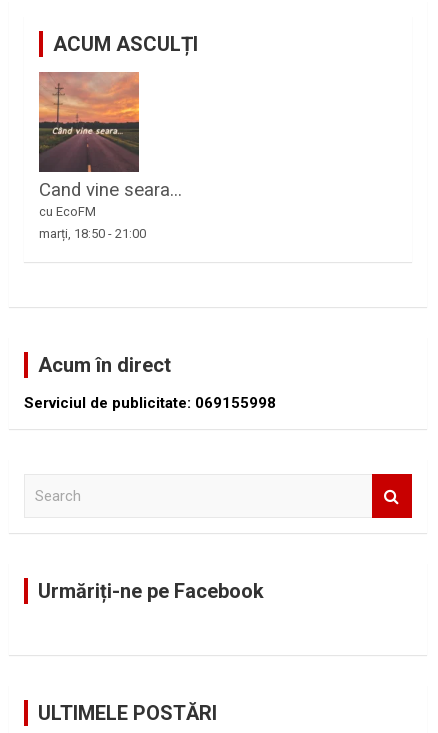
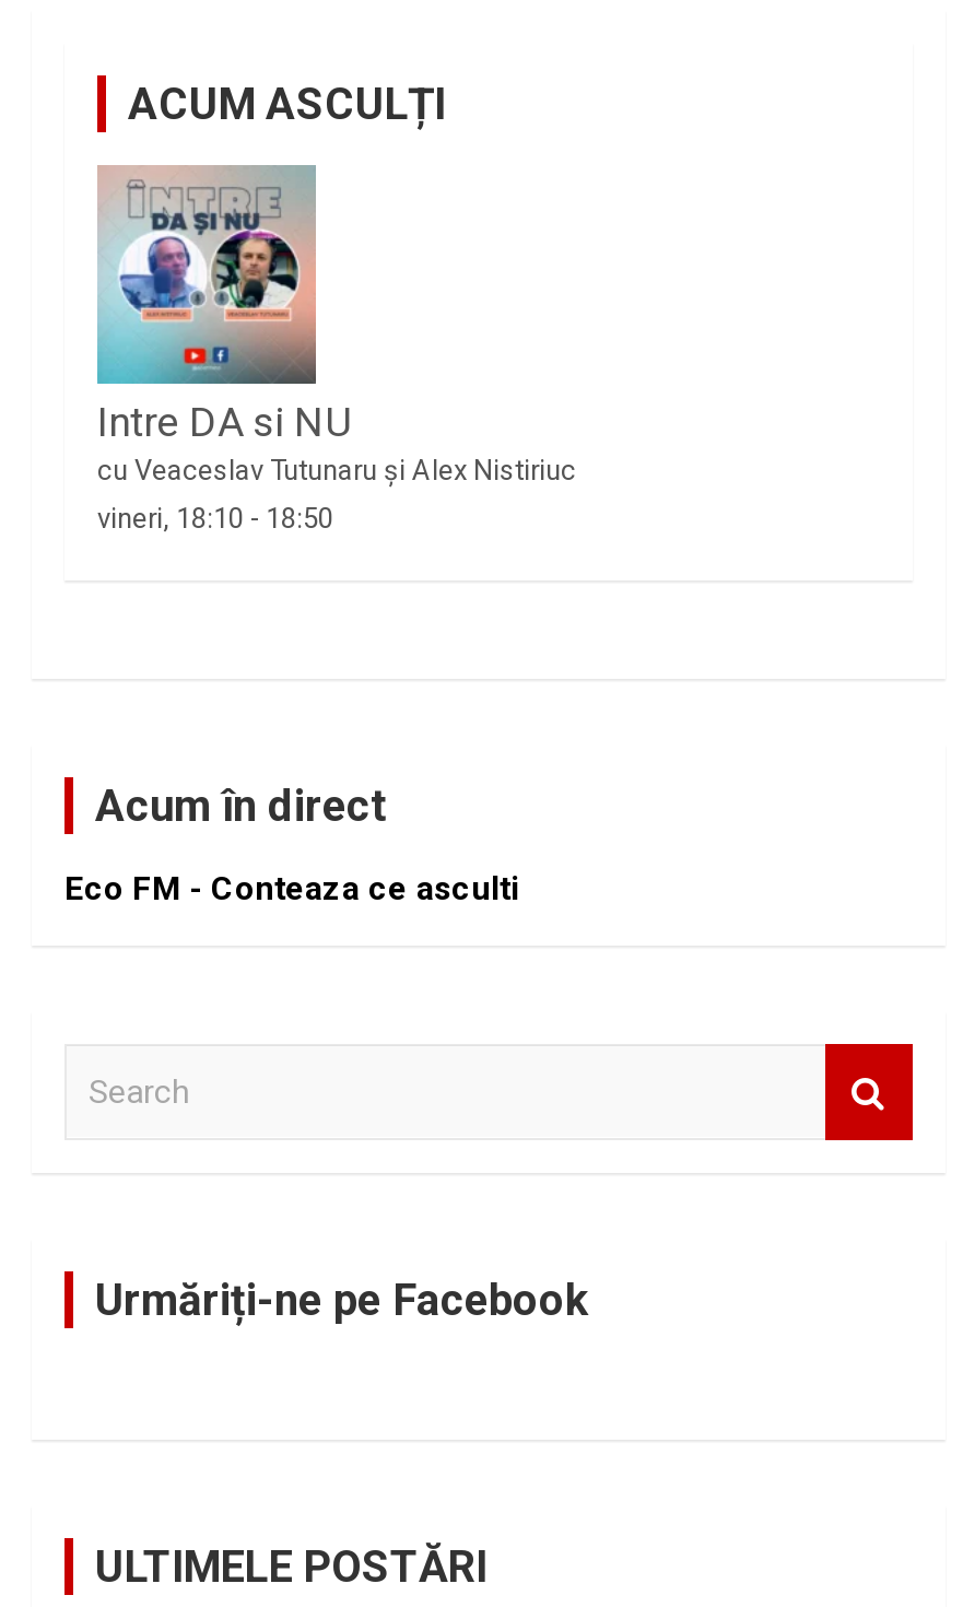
- [image]
- Cand vine seara...
- cu EcoFM
+ [image]
+ Intre DA si NU
+ cu Veaceslav Tutunaru și Alex Nistiriuc

- marți, 18:50 - 21:00
+ vineri, 18:10 - 18:50

- Serviciul de publicitate: 069155998
+ Eco FM - Conteaza ce asculti
